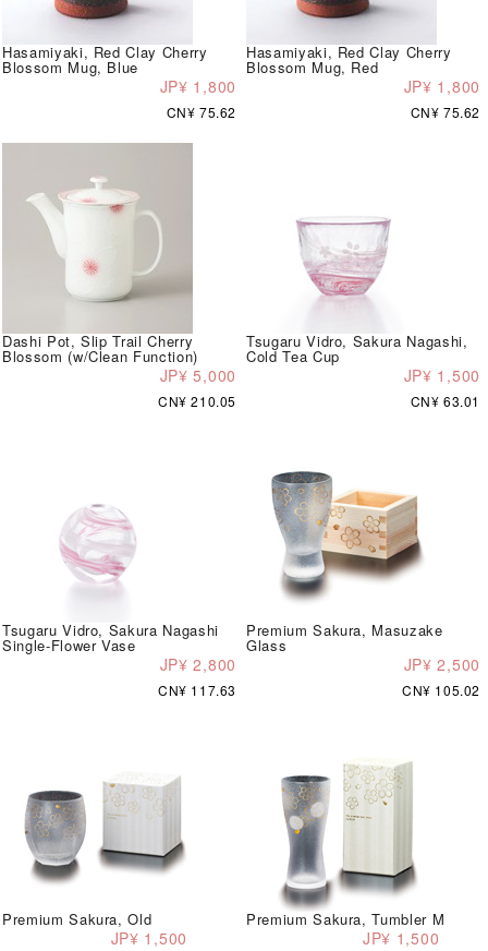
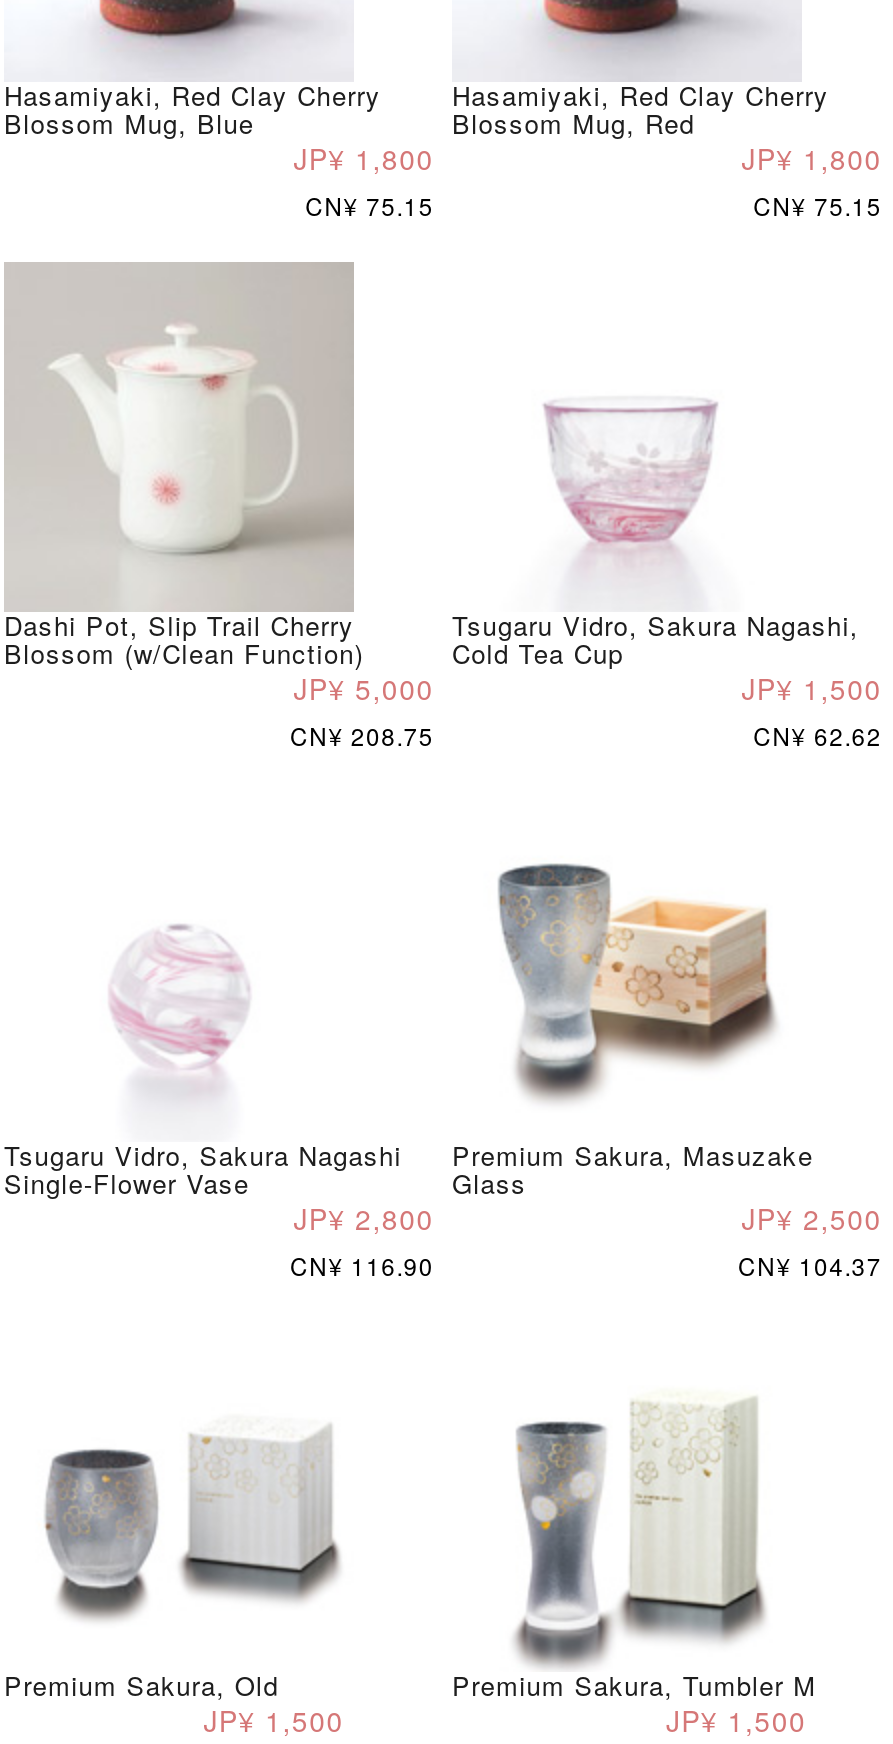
- CN¥ 75.62
+ CN¥ 75.15

- CN¥ 75.62
+ CN¥ 75.15

- CN¥ 210.05
+ CN¥ 208.75

- CN¥ 63.01
+ CN¥ 62.62

- CN¥ 117.63
+ CN¥ 116.90

- CN¥ 105.02
+ CN¥ 104.37
